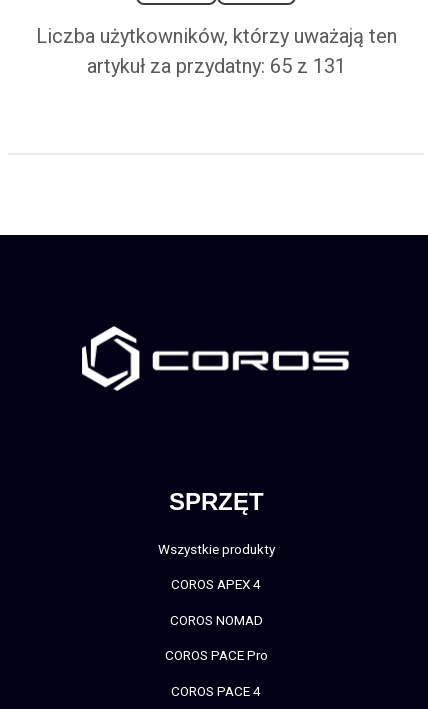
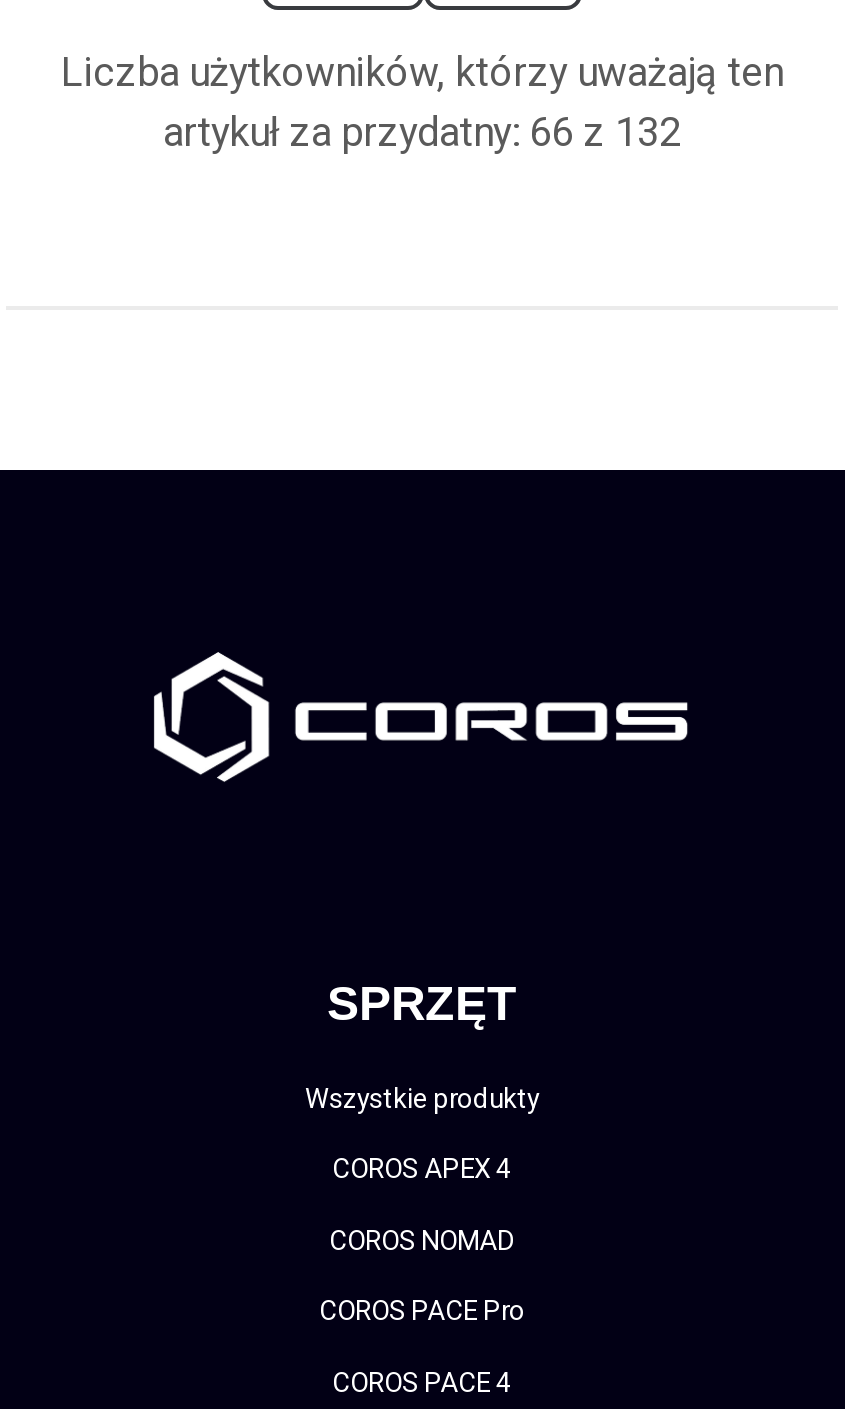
- artykuł za przydatny: 65 z 131
+ artykuł za przydatny: 66 z 132
